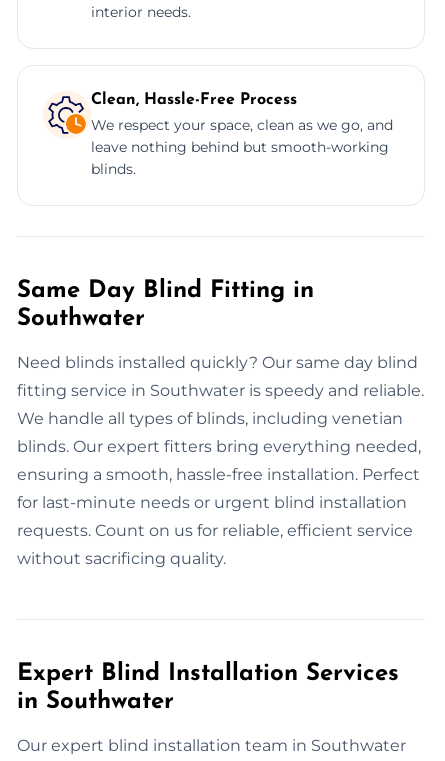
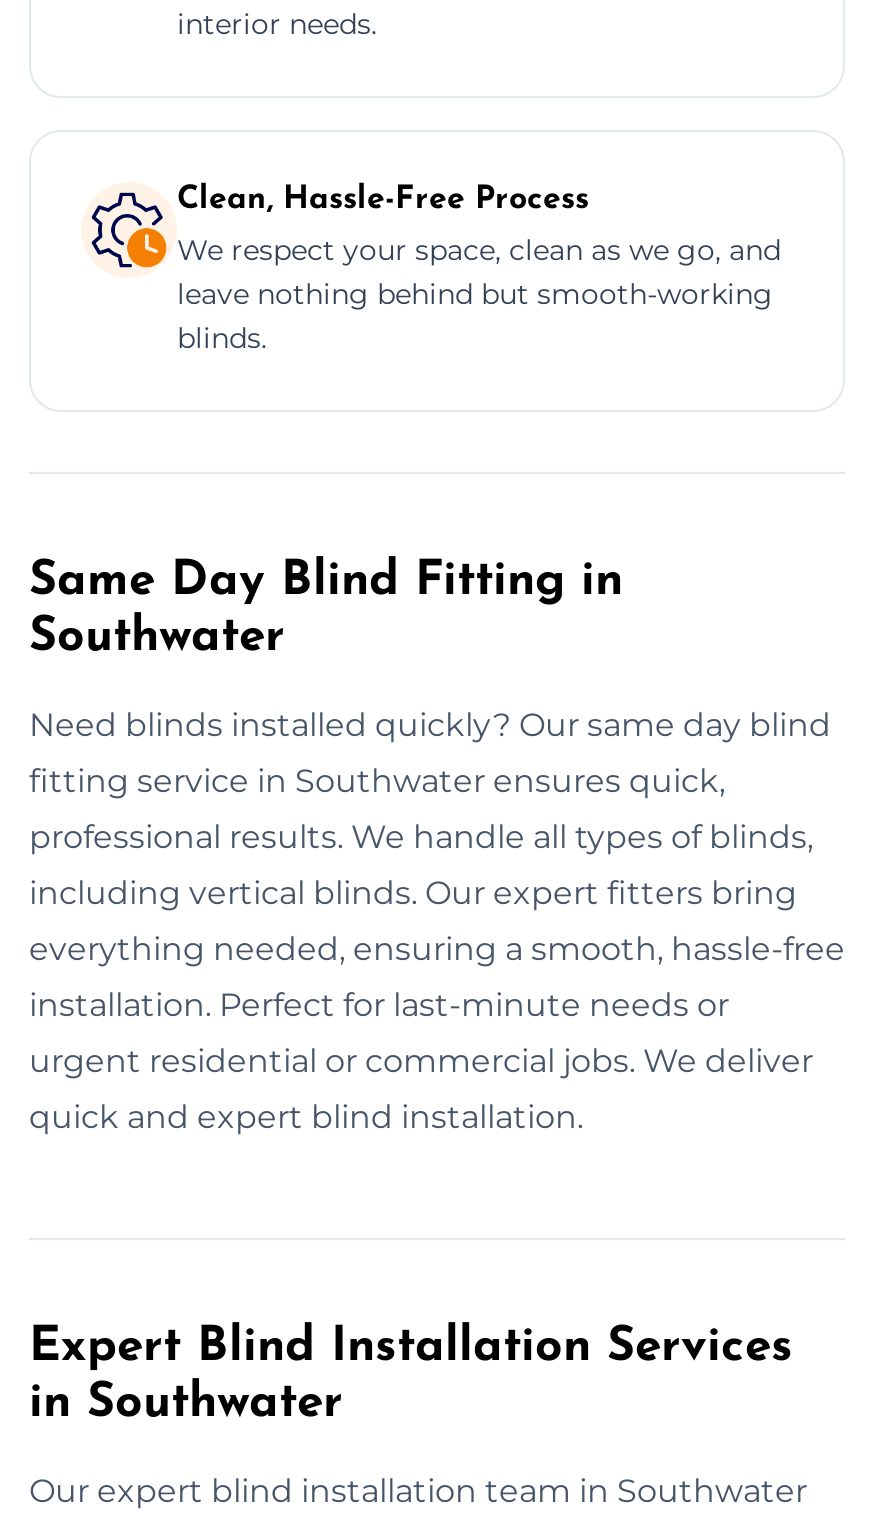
- fitting service in Southwater is speedy and reliable.
+ fitting service in Southwater ensures quick,

- We handle all types of blinds, including venetian
+ professional results. We handle all types of blinds,

- blinds. Our expert fitters bring everything needed,
+ including vertical blinds. Our expert fitters bring

- ensuring a smooth, hassle-free installation. Perfect
+ everything needed, ensuring a smooth, hassle-free

- for last-minute needs or urgent blind installation
+ installation. Perfect for last-minute needs or

- requests. Count on us for reliable, efficient service
+ urgent residential or commercial jobs. We deliver

- without sacrificing quality.
+ quick and expert blind installation.
